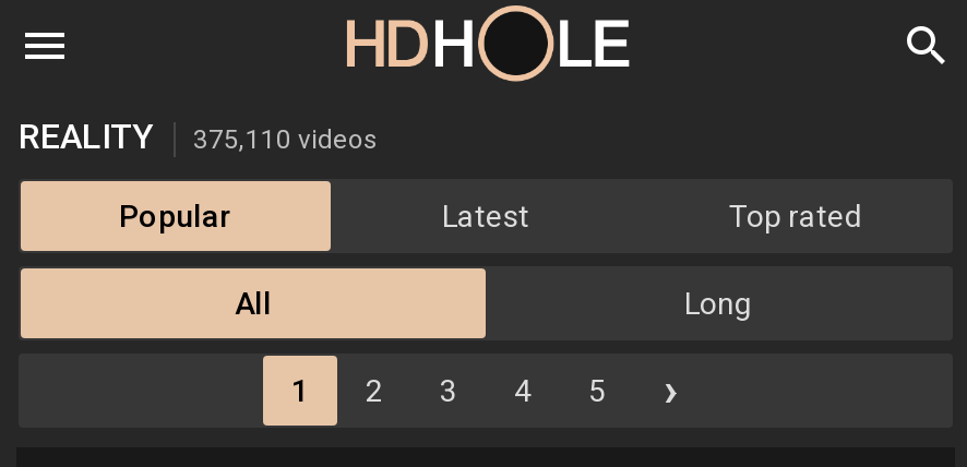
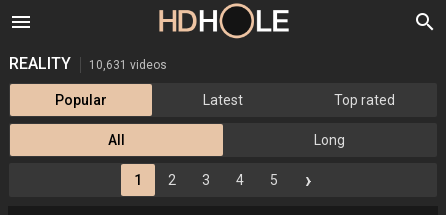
- REALITY 375,110 videos
+ REALITY 10,631 videos
